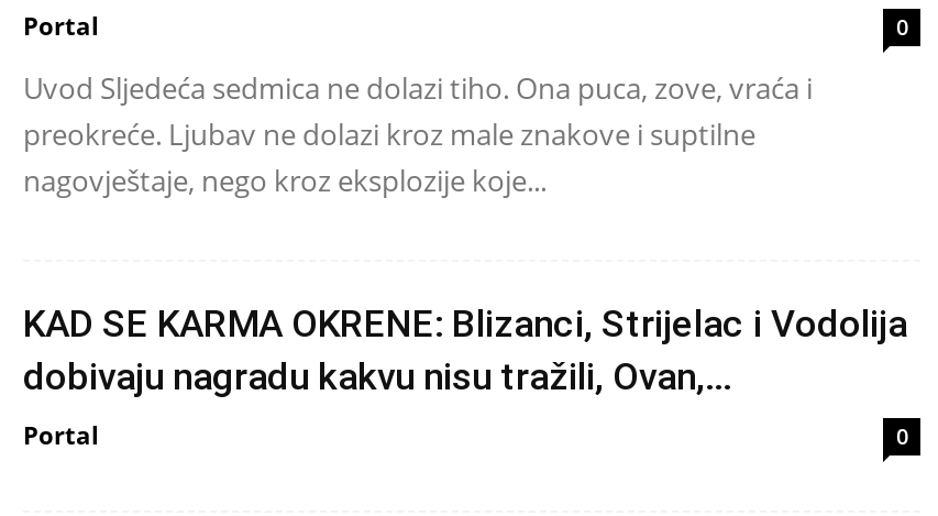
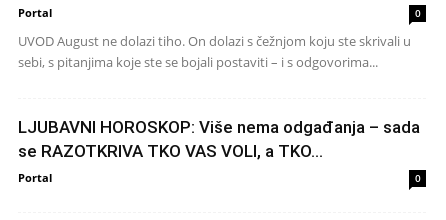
- Uvod Sljedeća sedmica ne dolazi tiho. Ona puca, zove, vraća i
- preokreće. Ljubav ne dolazi kroz male znakove i suptilne
- nagovještaje, nego kroz eksplozije koje...
+ UVOD August ne dolazi tiho. On dolazi s čežnjom koju ste skrivali u
+ sebi, s pitanjima koje ste se bojali postaviti – i s odgovorima...

- KAD SE KARMA OKRENE: Blizanci, Strijelac i Vodolija
- dobivaju nagradu kakvu nisu tražili, Ovan,...
+ LJUBAVNI HOROSKOP: Više nema odgađanja – sada
+ se RAZOTKRIVA TKO VAS VOLI, a TKO...
